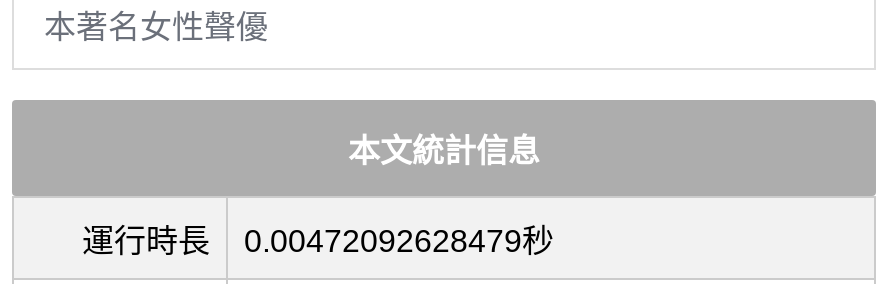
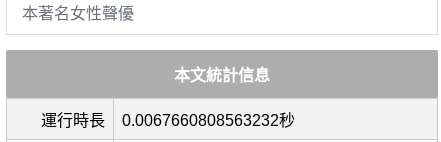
- 運行時長 0.00472092628479秒
+ 運行時長 0.0067660808563232秒
